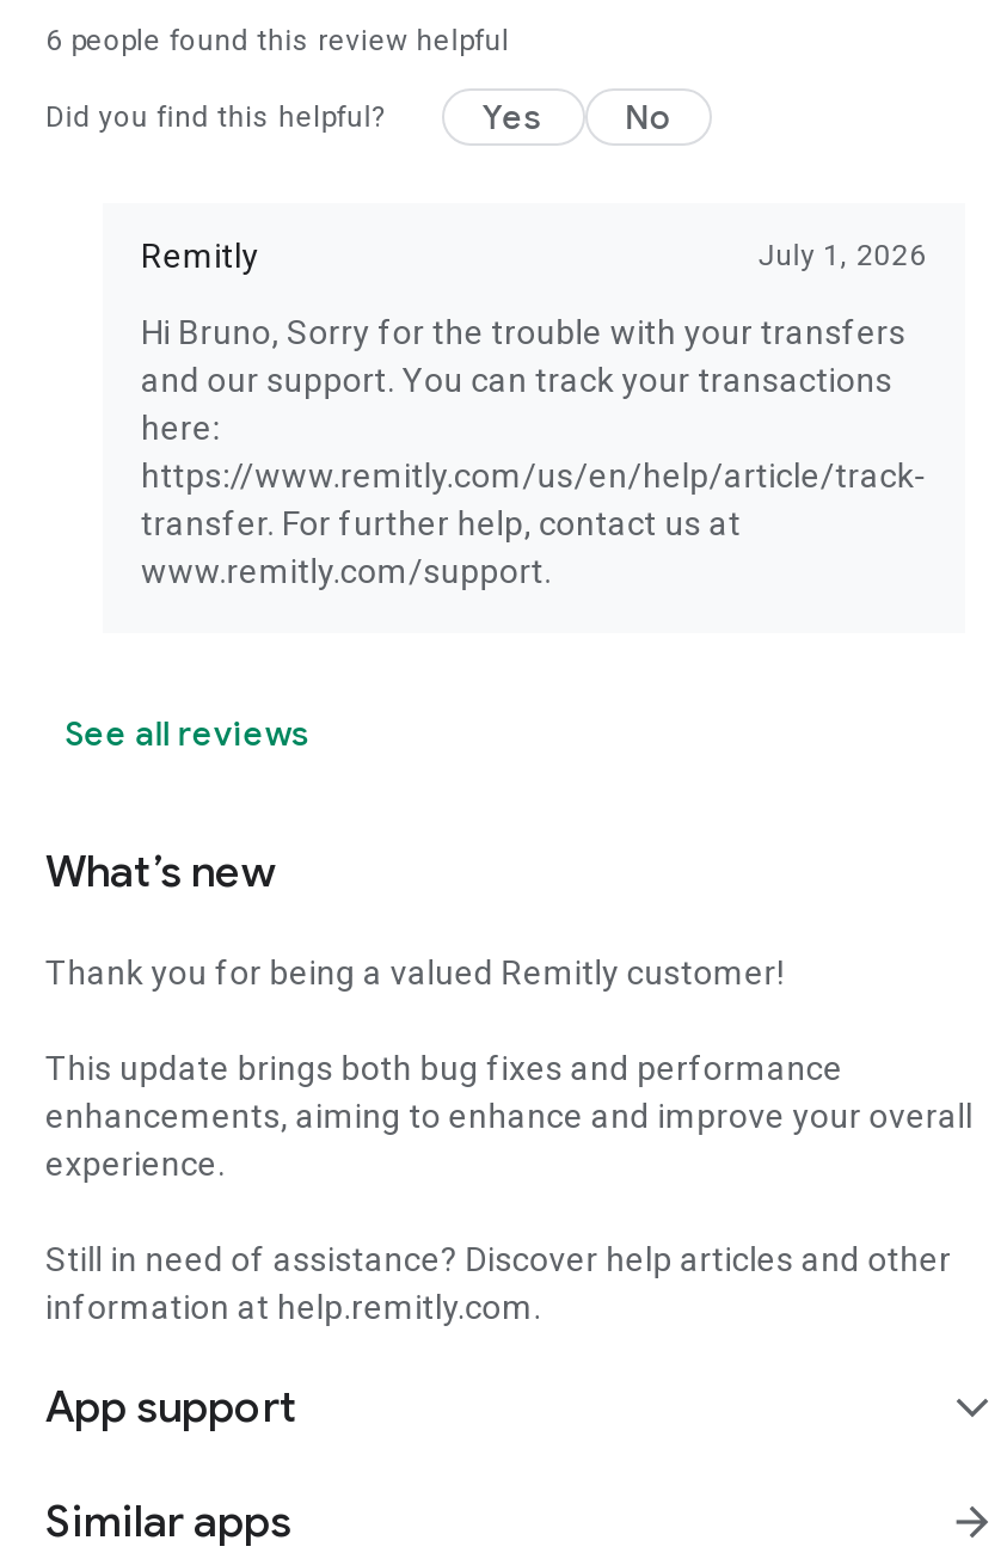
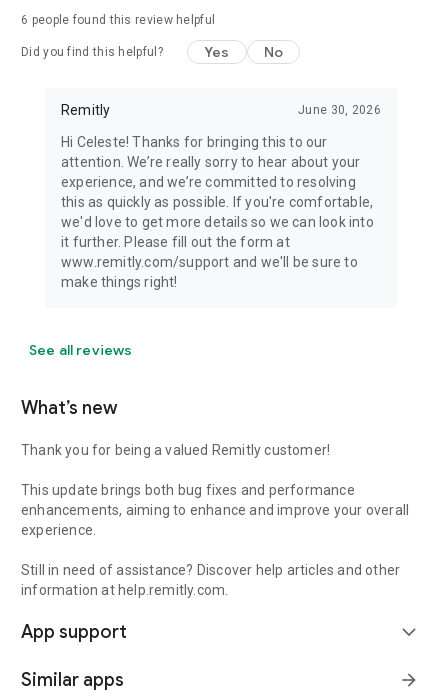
- July 1, 2026
+ June 30, 2026

- Hi Bruno, Sorry for the trouble with your transfers
- and our support. You can track your transactions
- here:
- https://www.remitly.com/us/en/help/article/track-
- transfer. For further help, contact us at
- www.remitly.com/support.
+ Hi Celeste! Thanks for bringing this to our
+ attention. We’re really sorry to hear about your
+ experience, and we’re committed to resolving
+ this as quickly as possible. If you're comfortable,
+ we'd love to get more details so we can look into
+ it further. Please fill out the form at
+ www.remitly.com/support and we'll be sure to
+ make things right!
